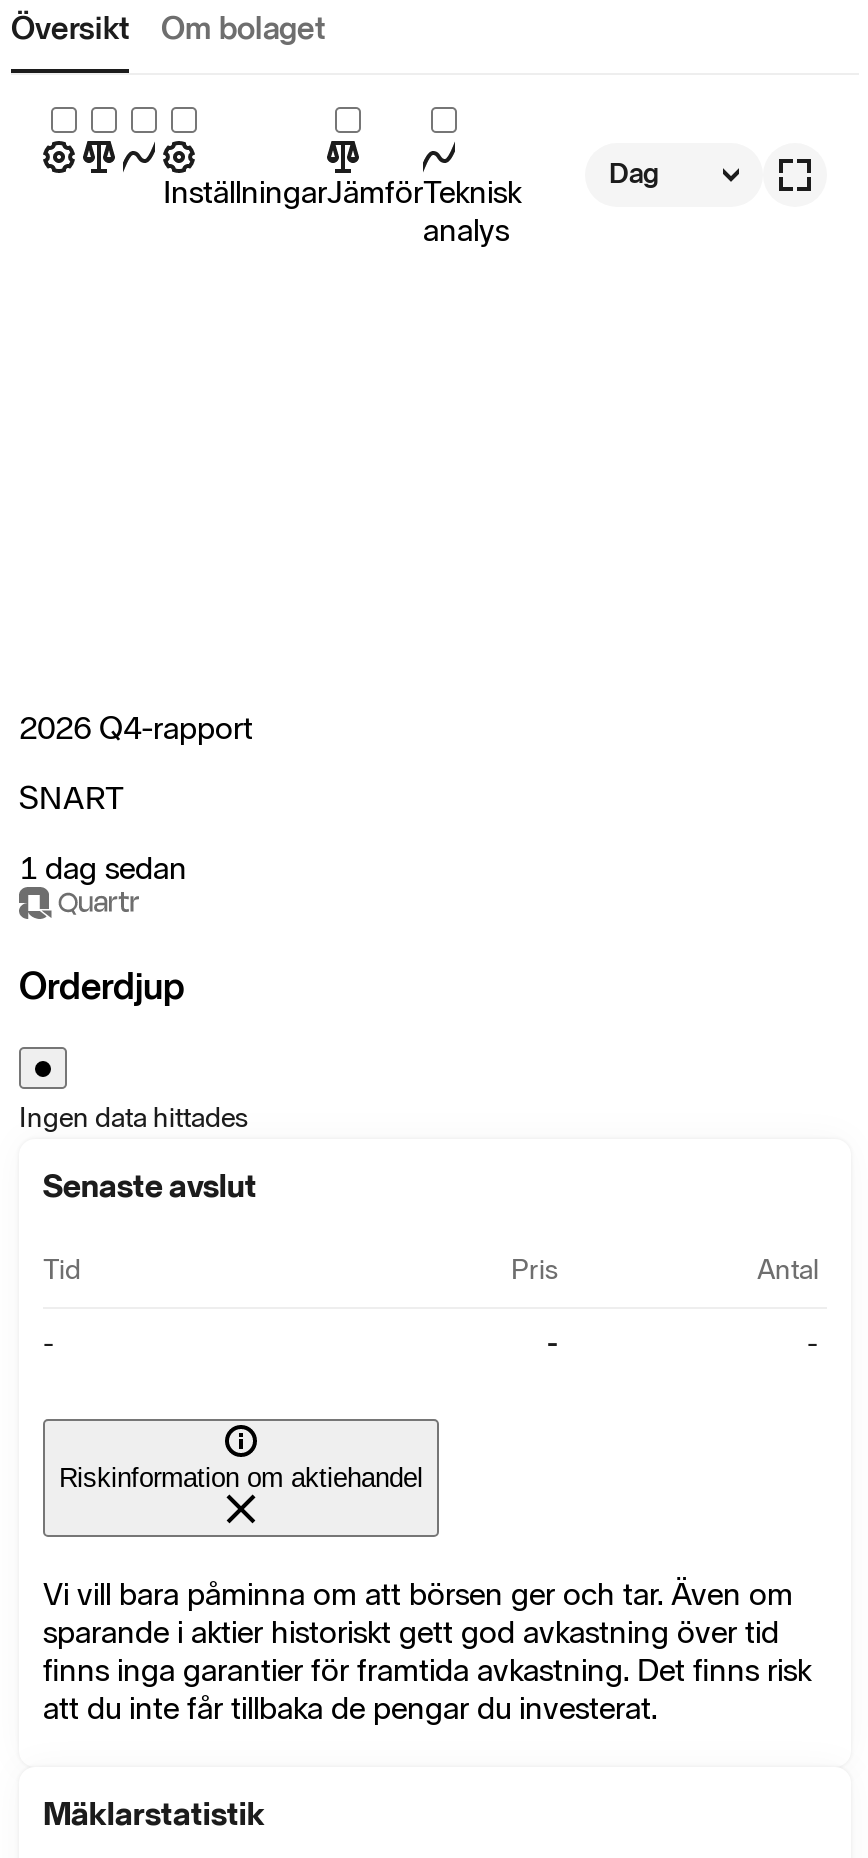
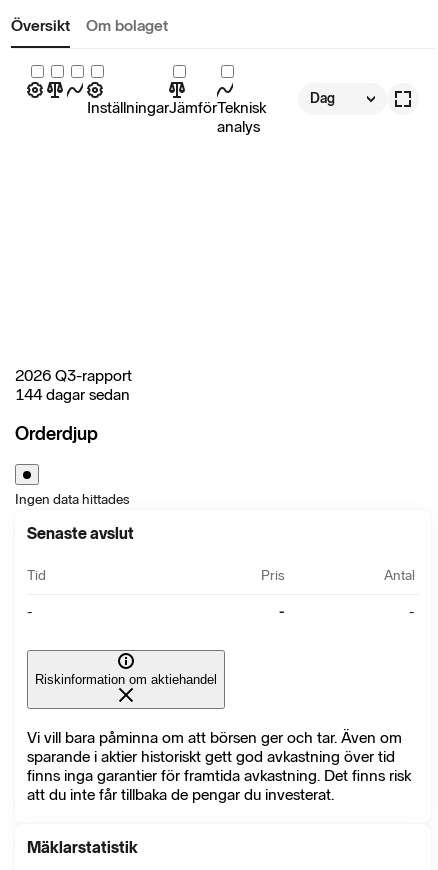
- 2026 Q4-rapport
- SNART
- 1 dag sedan
+ 2026 Q3-rapport
+ 144 dagar sedan
